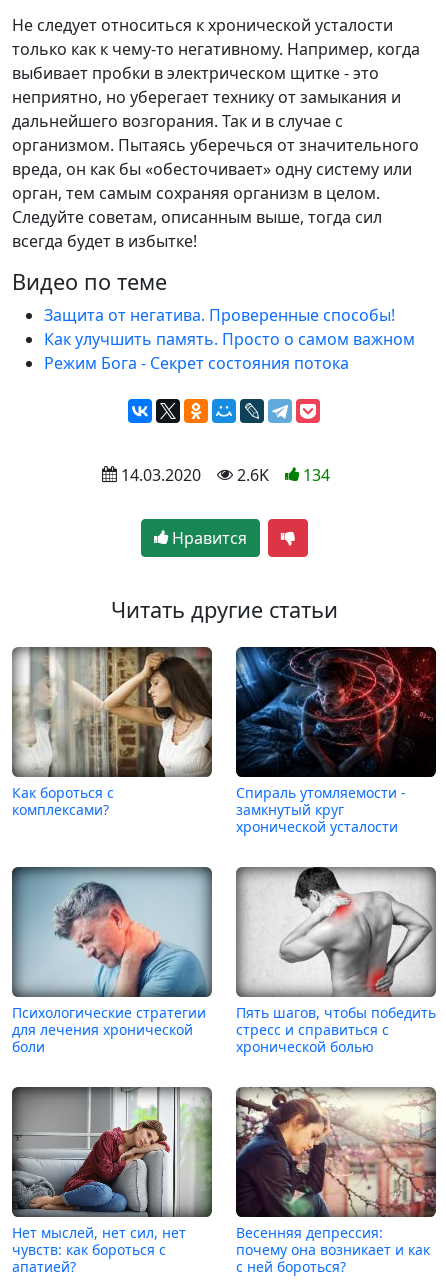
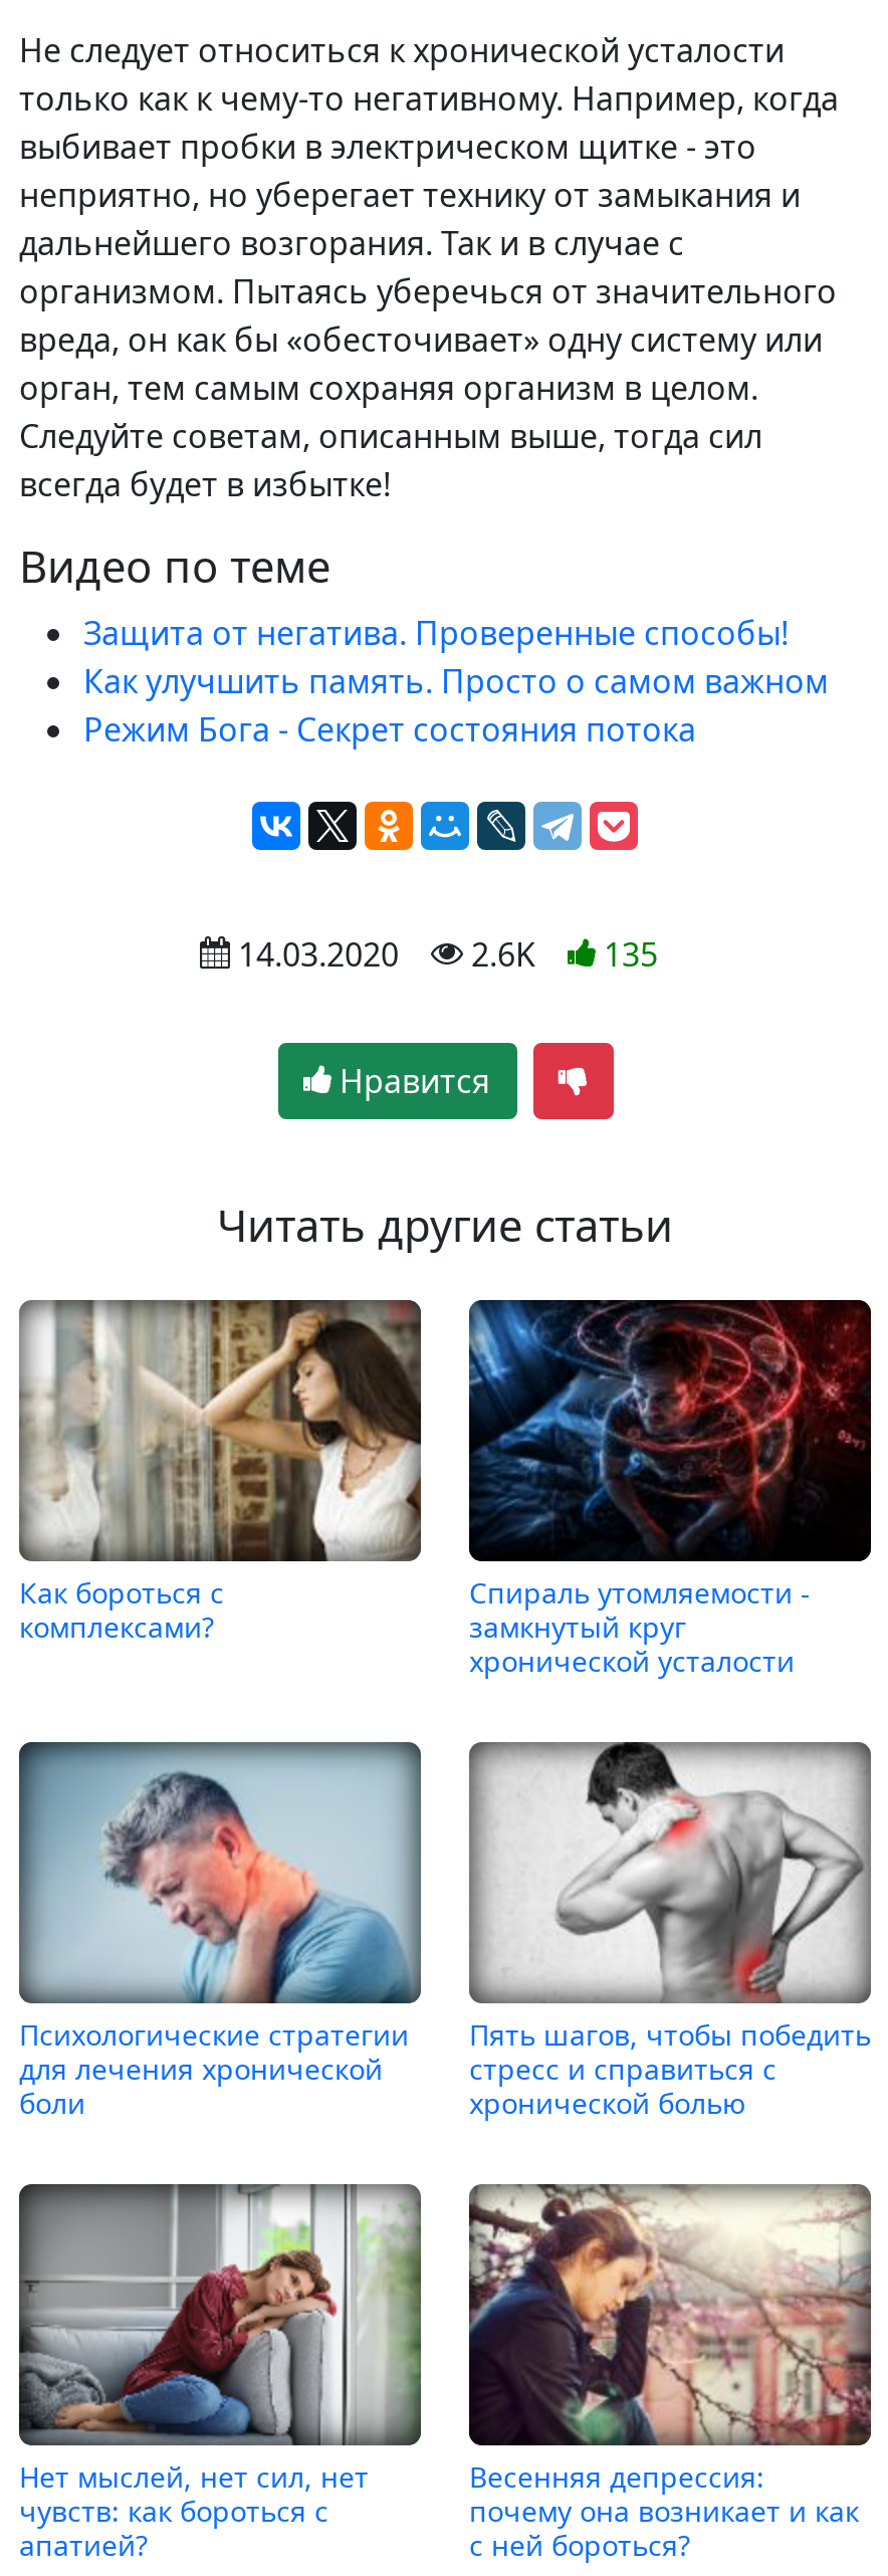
- 14.03.2020 2.6K 134
+ 14.03.2020 2.6K 135
